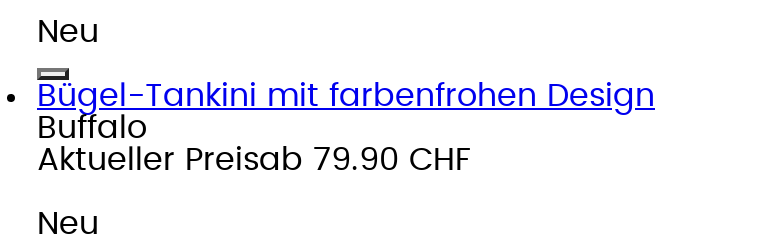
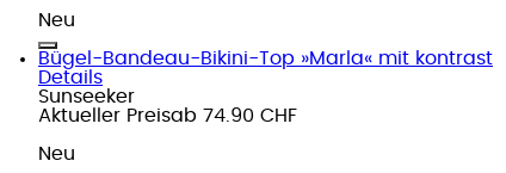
- Bügel-Tankini mit farbenfrohen Design
- Buffalo
- Aktueller Preisab 79.90 CHF
+ Bügel-Bandeau-Bikini-Top »Marla« mit kontrast
+ Details
+ Sunseeker
+ Aktueller Preisab 74.90 CHF
